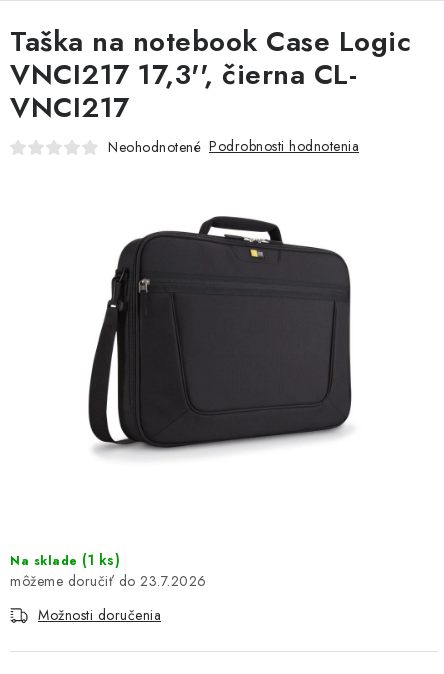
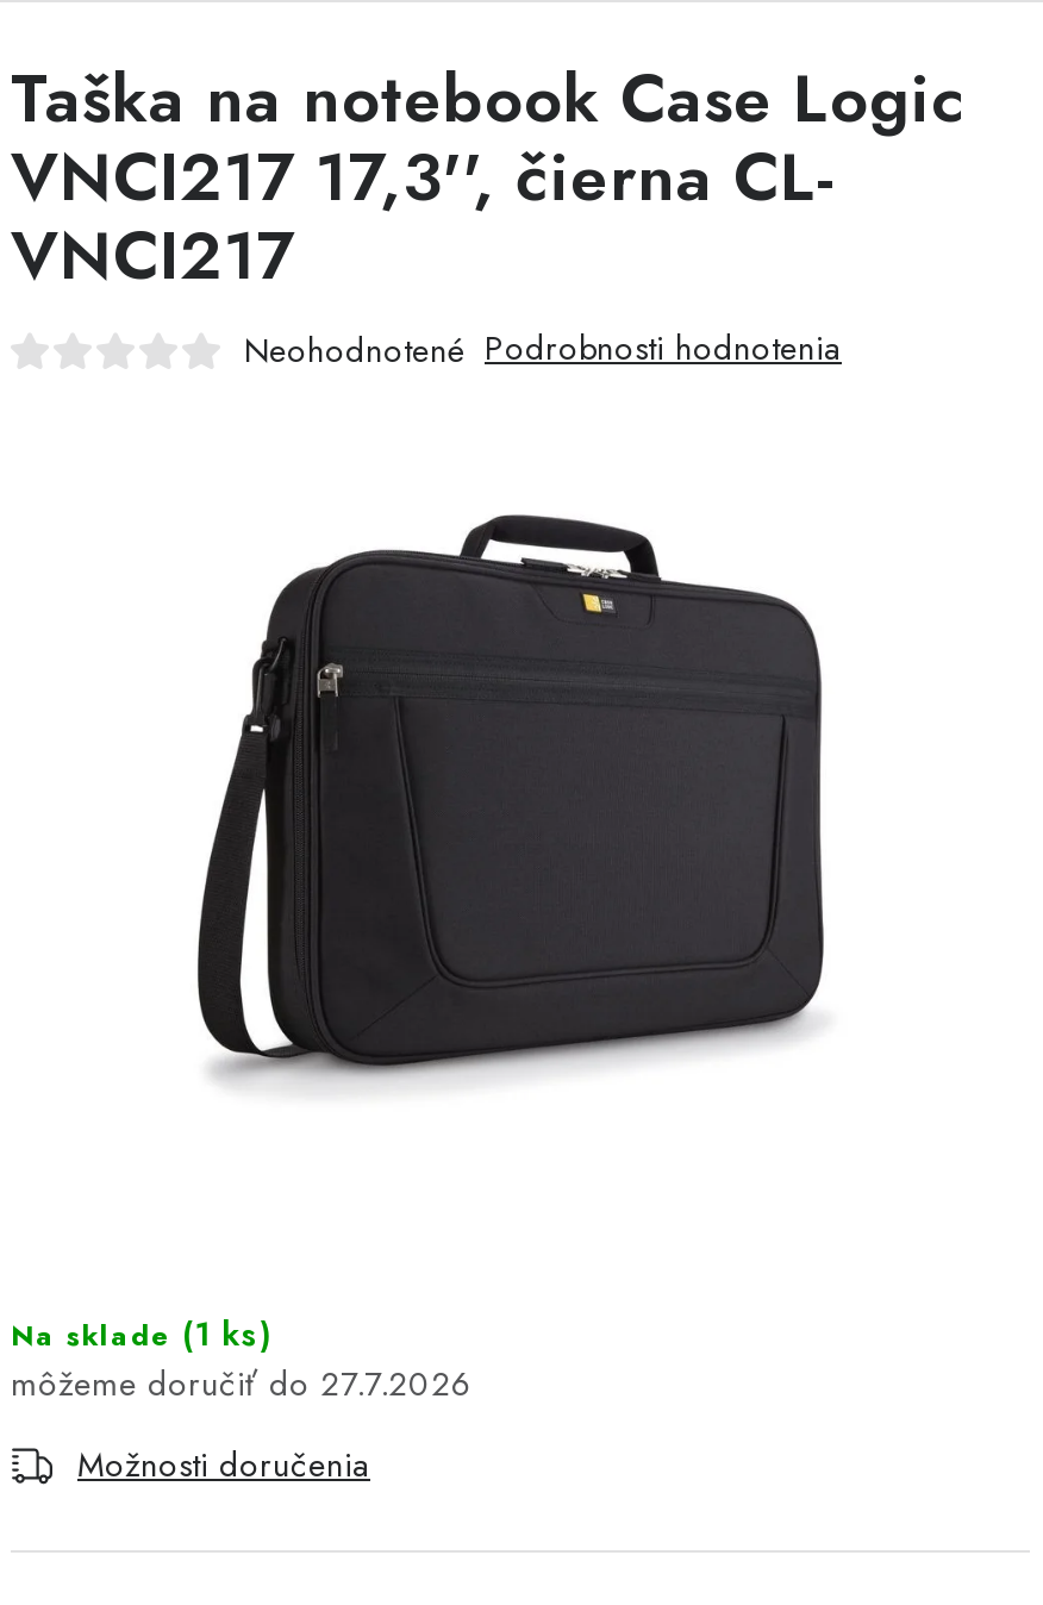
- 23.7.2026
+ 27.7.2026
